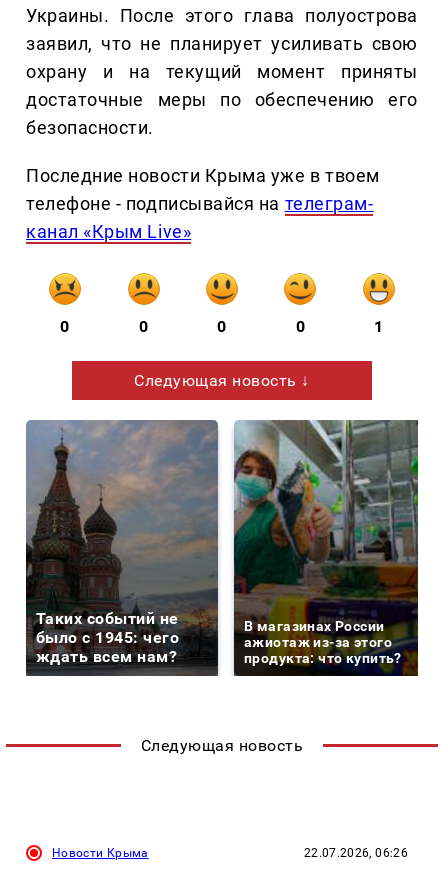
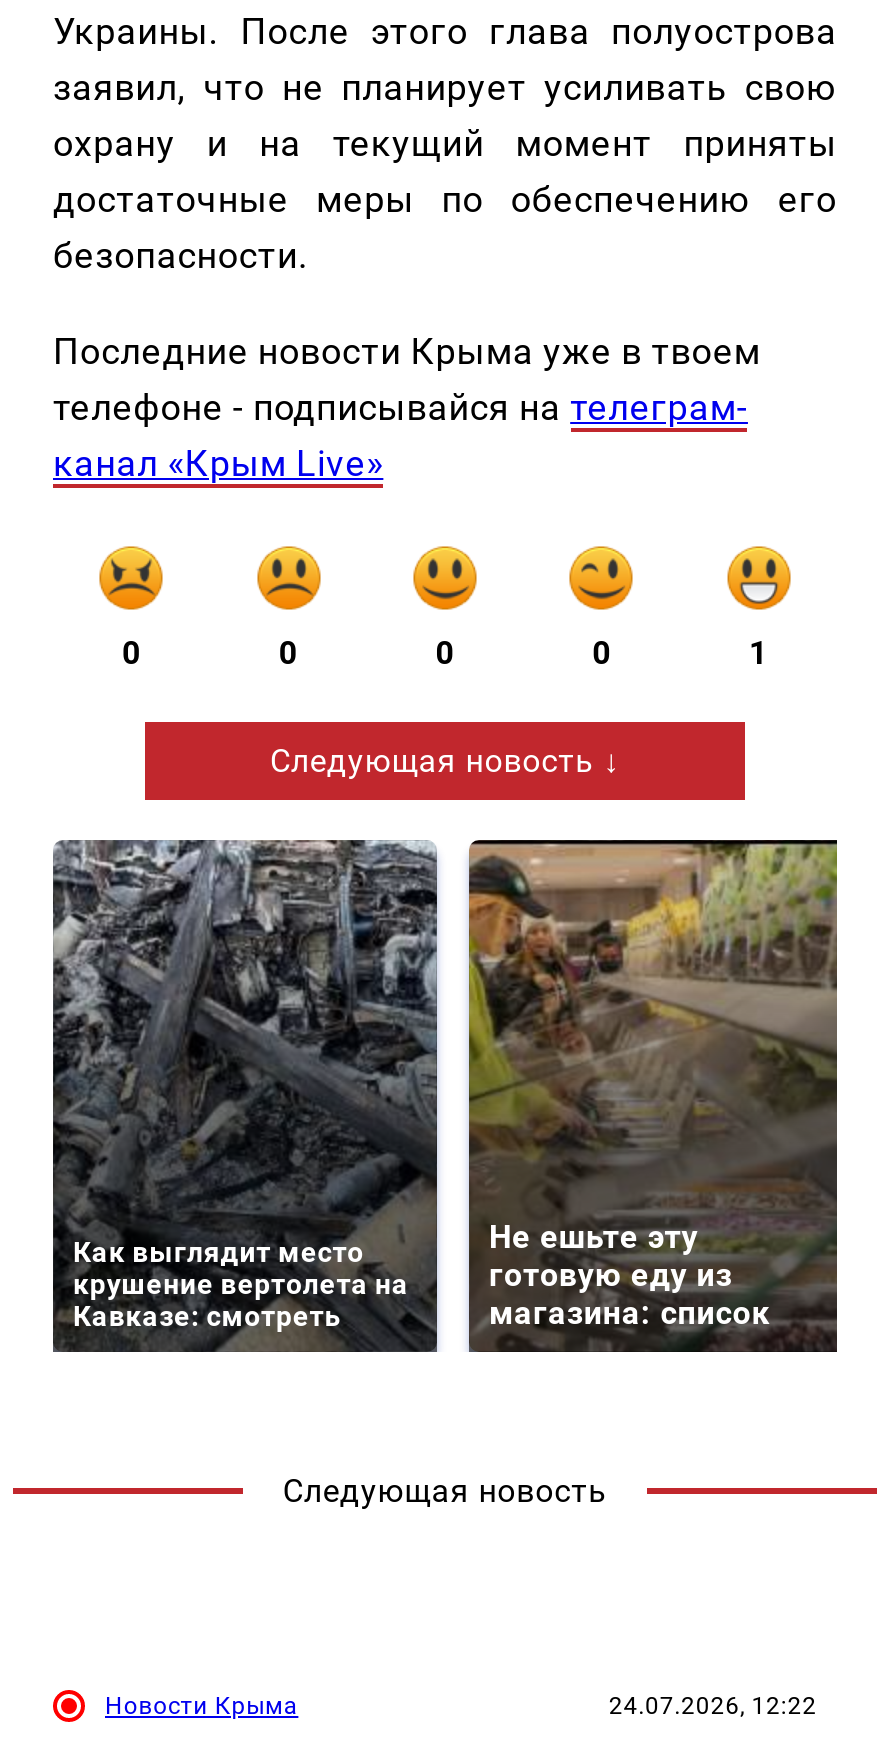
- [image]
- Таких событий не
- было с 1945: чего
- ждать всем нам?
+ [image]
+ Как выглядит место
+ крушение вертолета на
+ Кавказе: смотреть

- [image]
- В магазинах России
- ажиотаж из-за этого
- продукта: что купить?
+ [image]
+ Не ешьте эту
+ готовую еду из
+ магазина: список

- 22.07.2026, 06:26
+ 24.07.2026, 12:22
